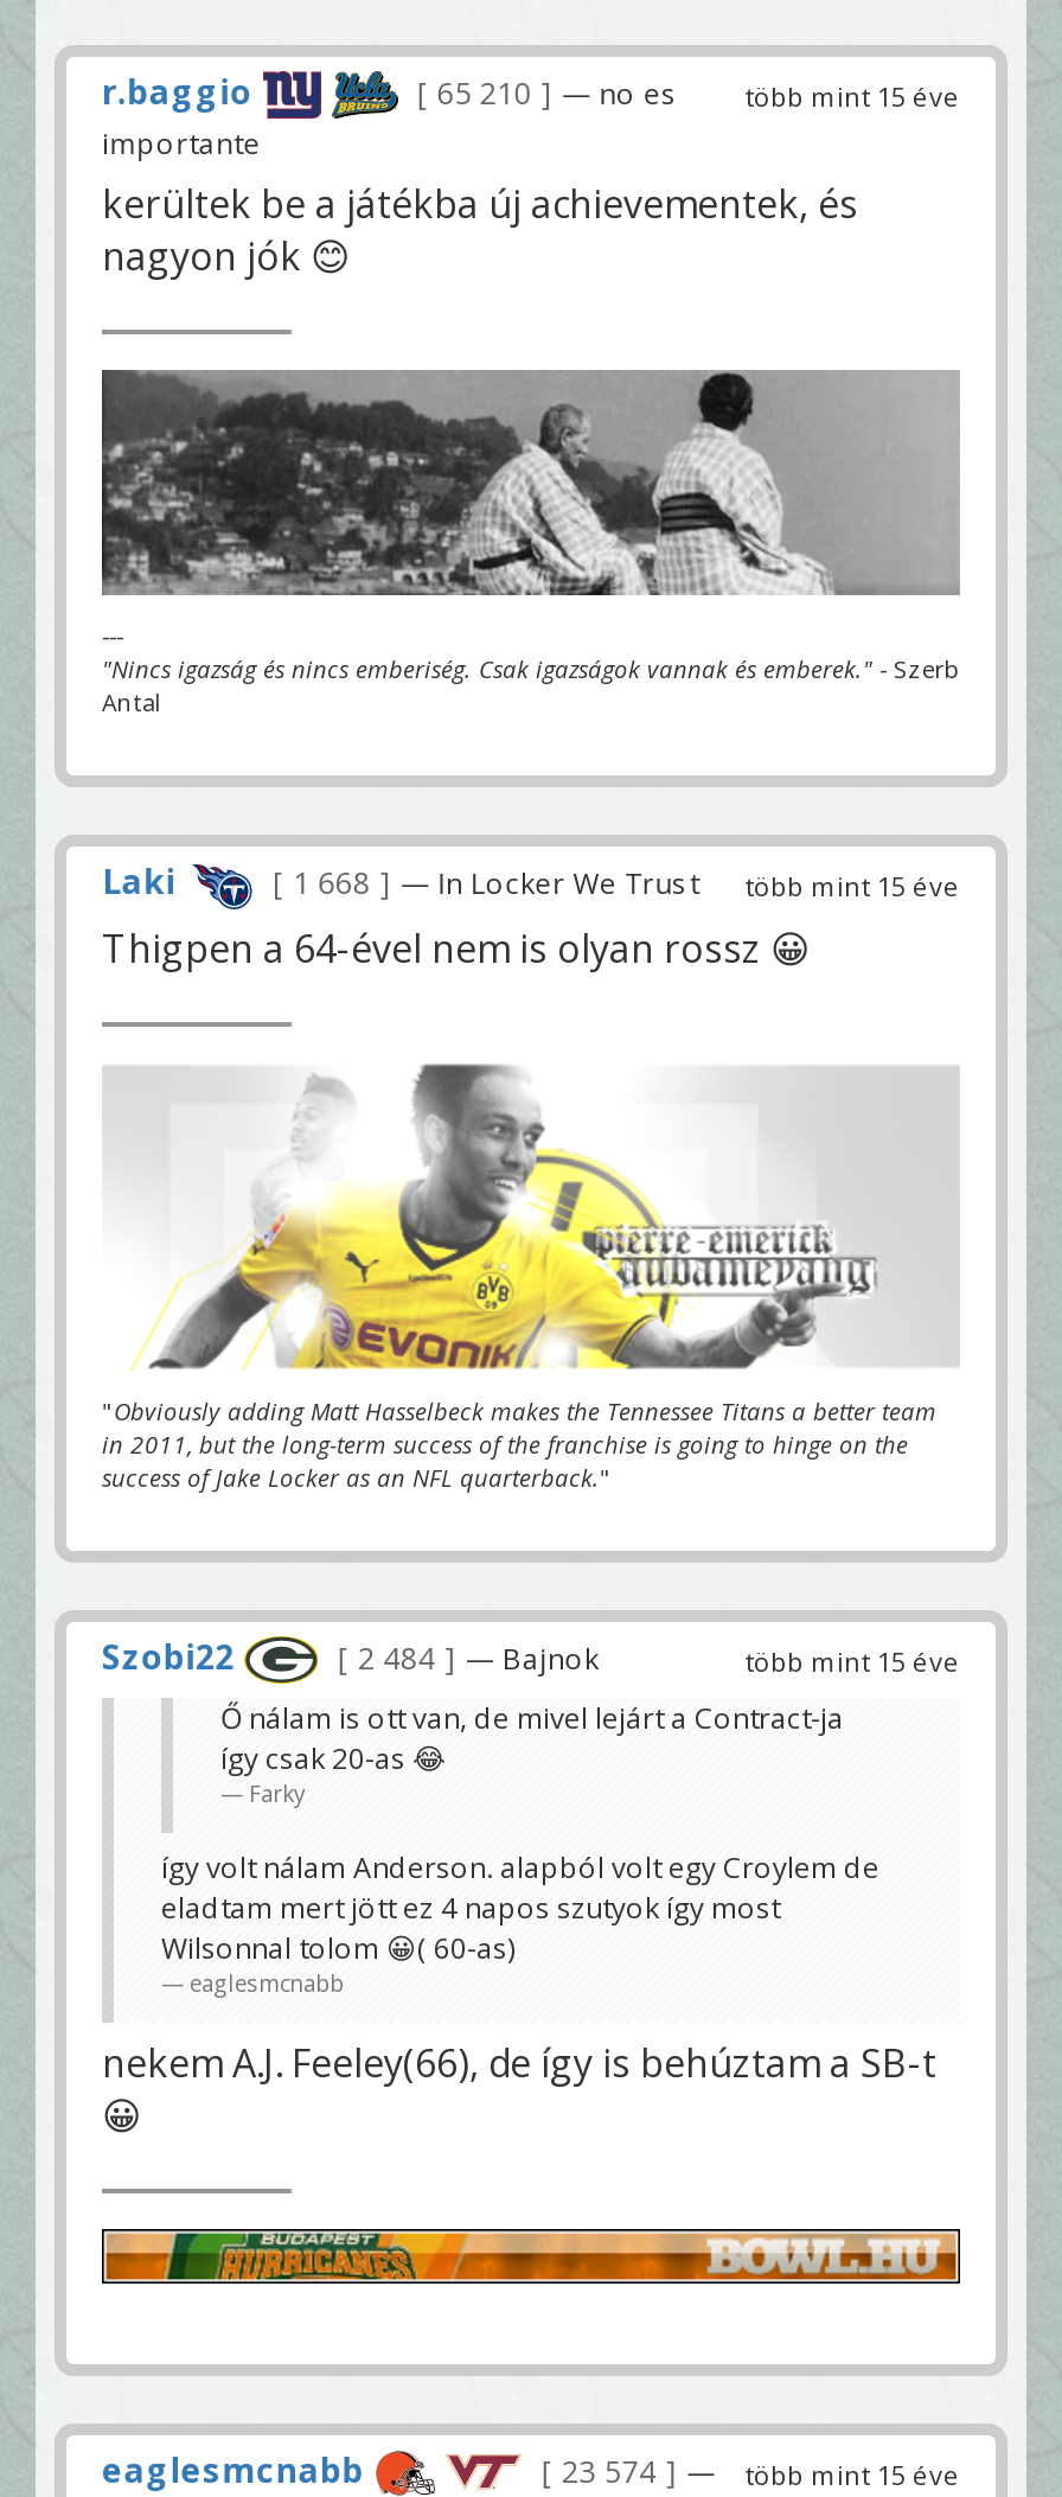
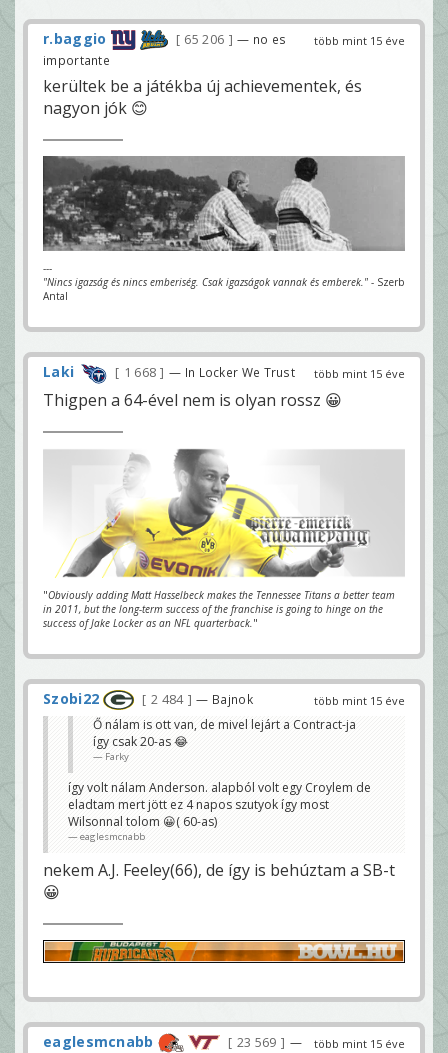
- 65 210 — no es több mint 15 éve
+ 65 206 — no es több mint 15 éve

- 23 574
+ 23 569
